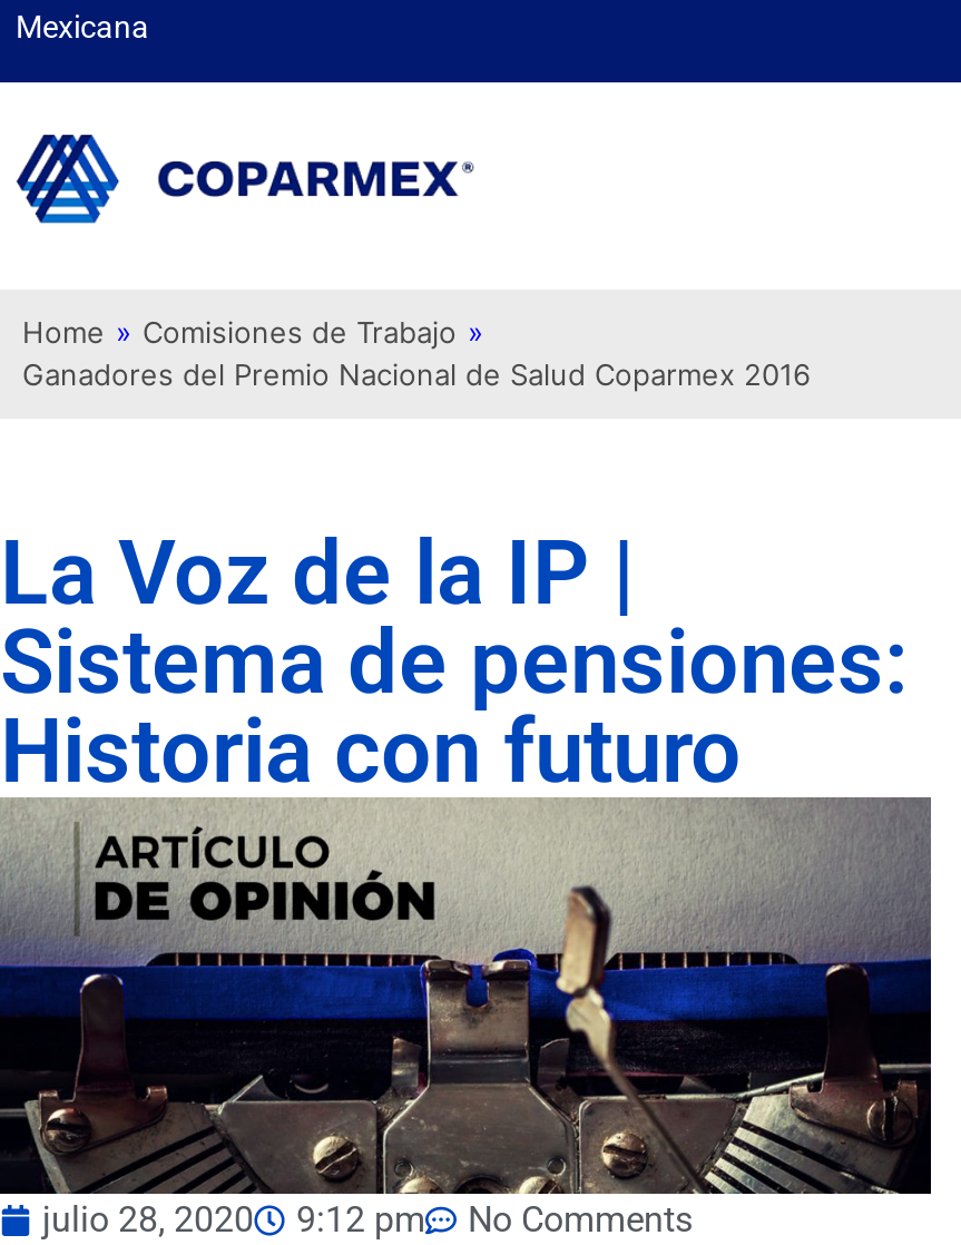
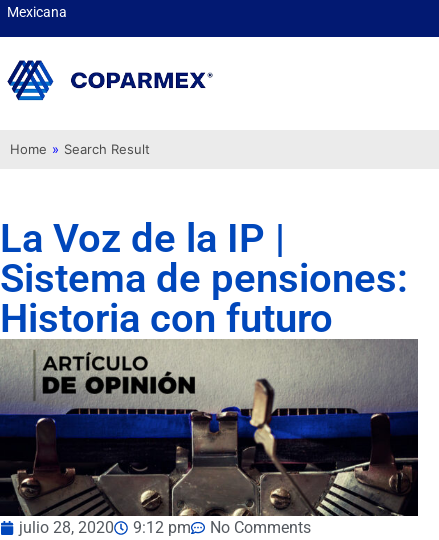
- Home » Comisiones de Trabajo »
- Ganadores del Premio Nacional de Salud Coparmex 2016
+ Home » Search Result
